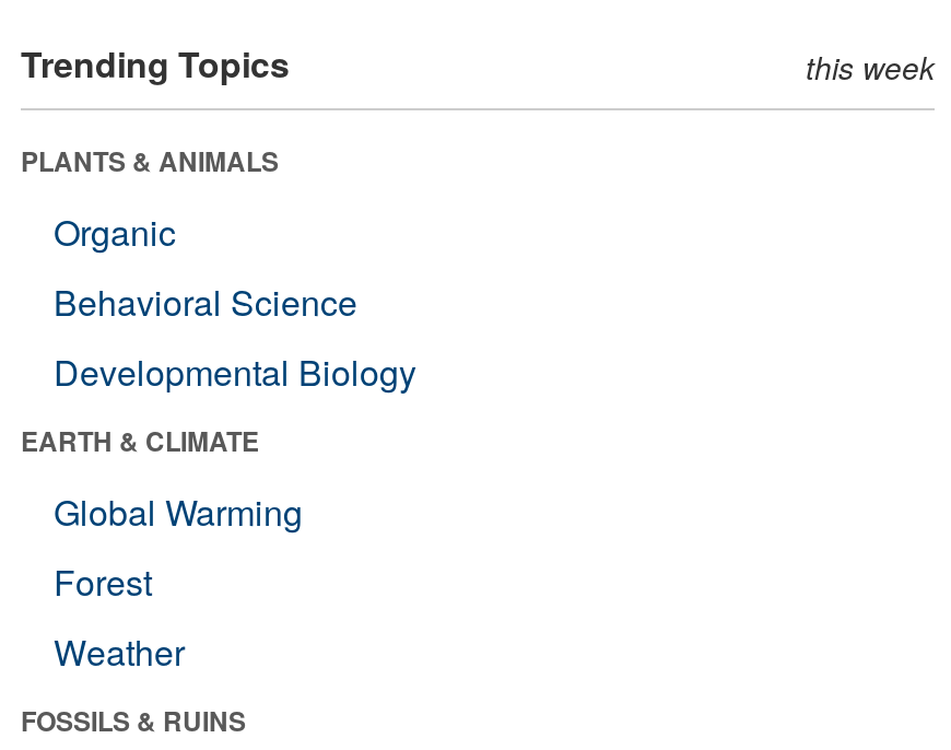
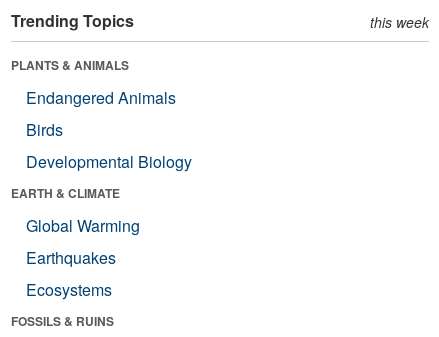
- Organic
- Behavioral Science
+ Endangered Animals
+ Birds

- Forest
- Weather
+ Earthquakes
+ Ecosystems
